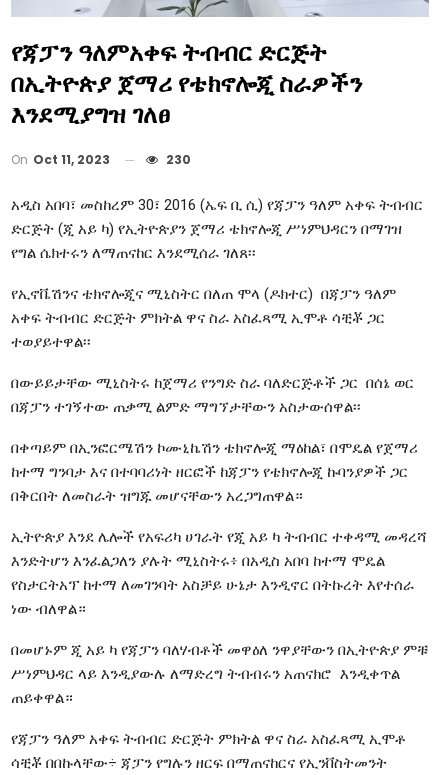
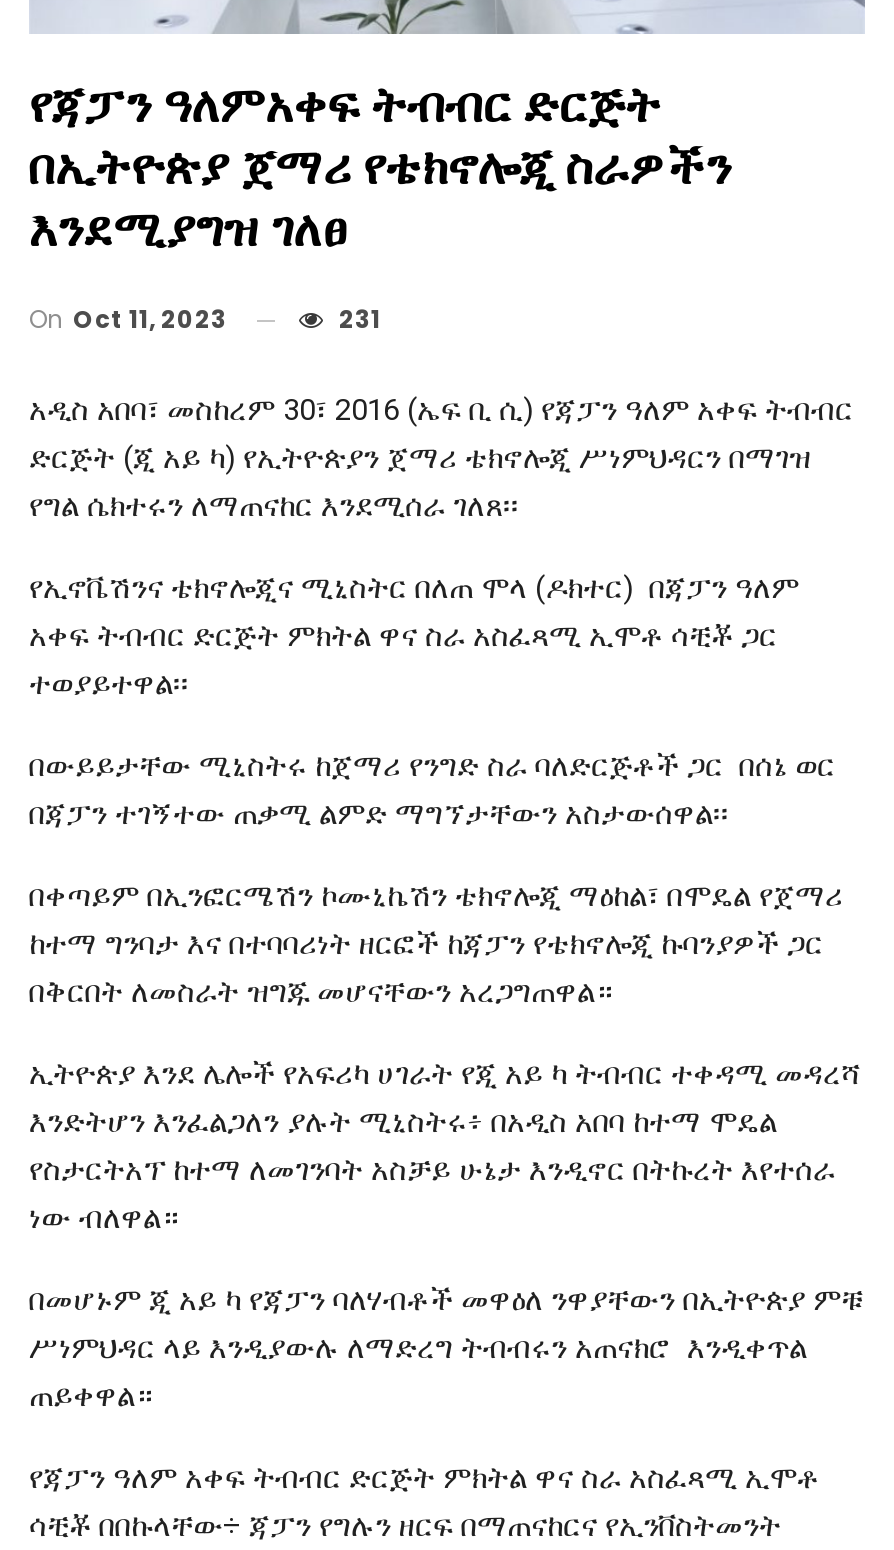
- 230
+ 231
